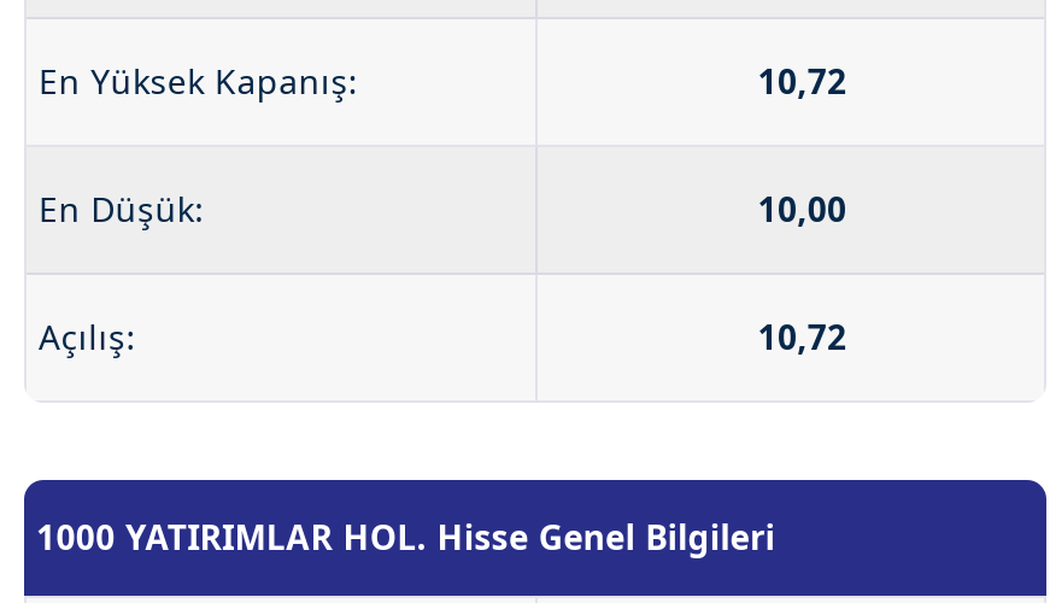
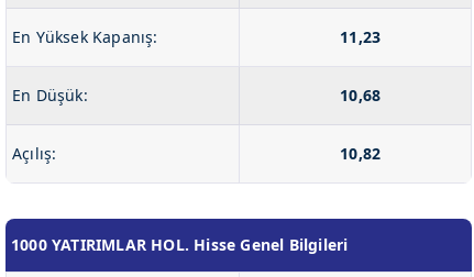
- 10,72
+ 11,23

- 10,00
+ 10,68

- 10,72
+ 10,82
